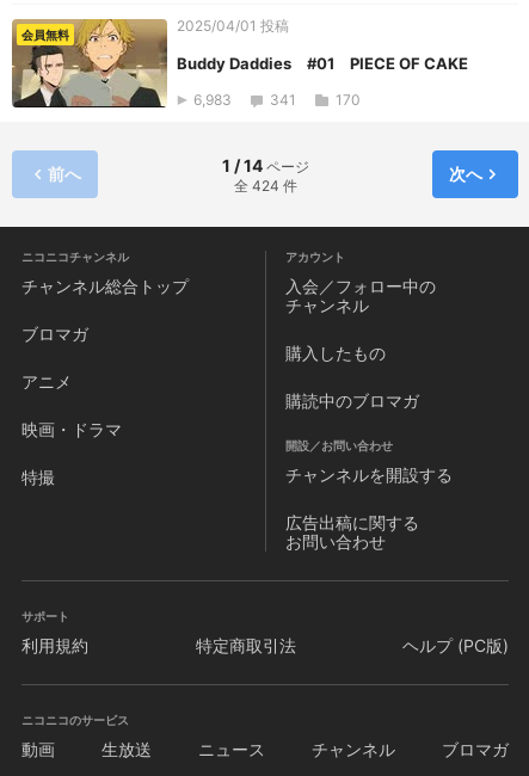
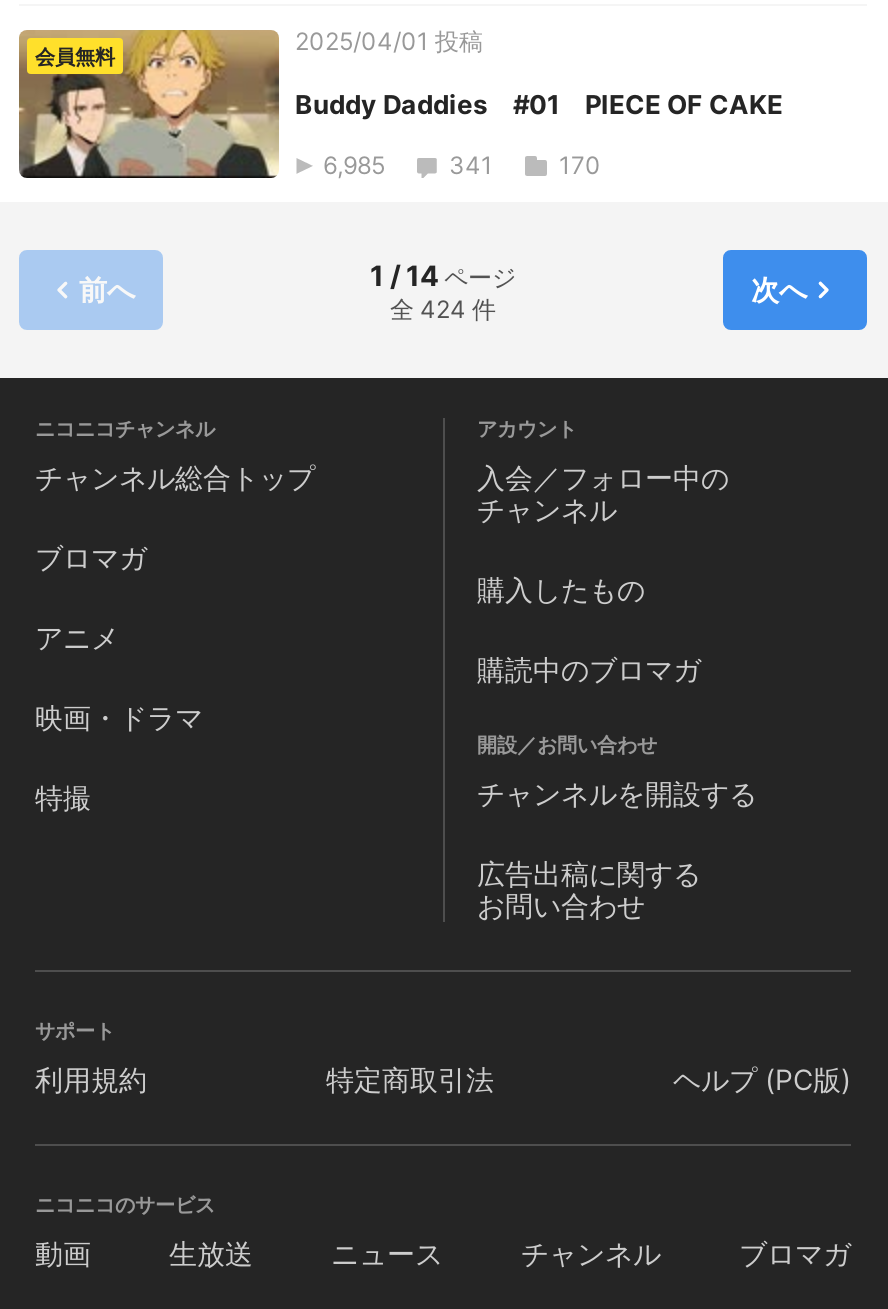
- 6,983
+ 6,985
